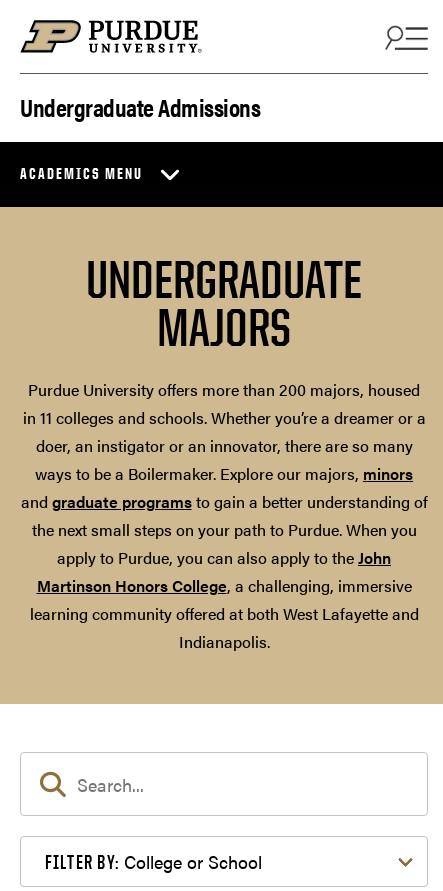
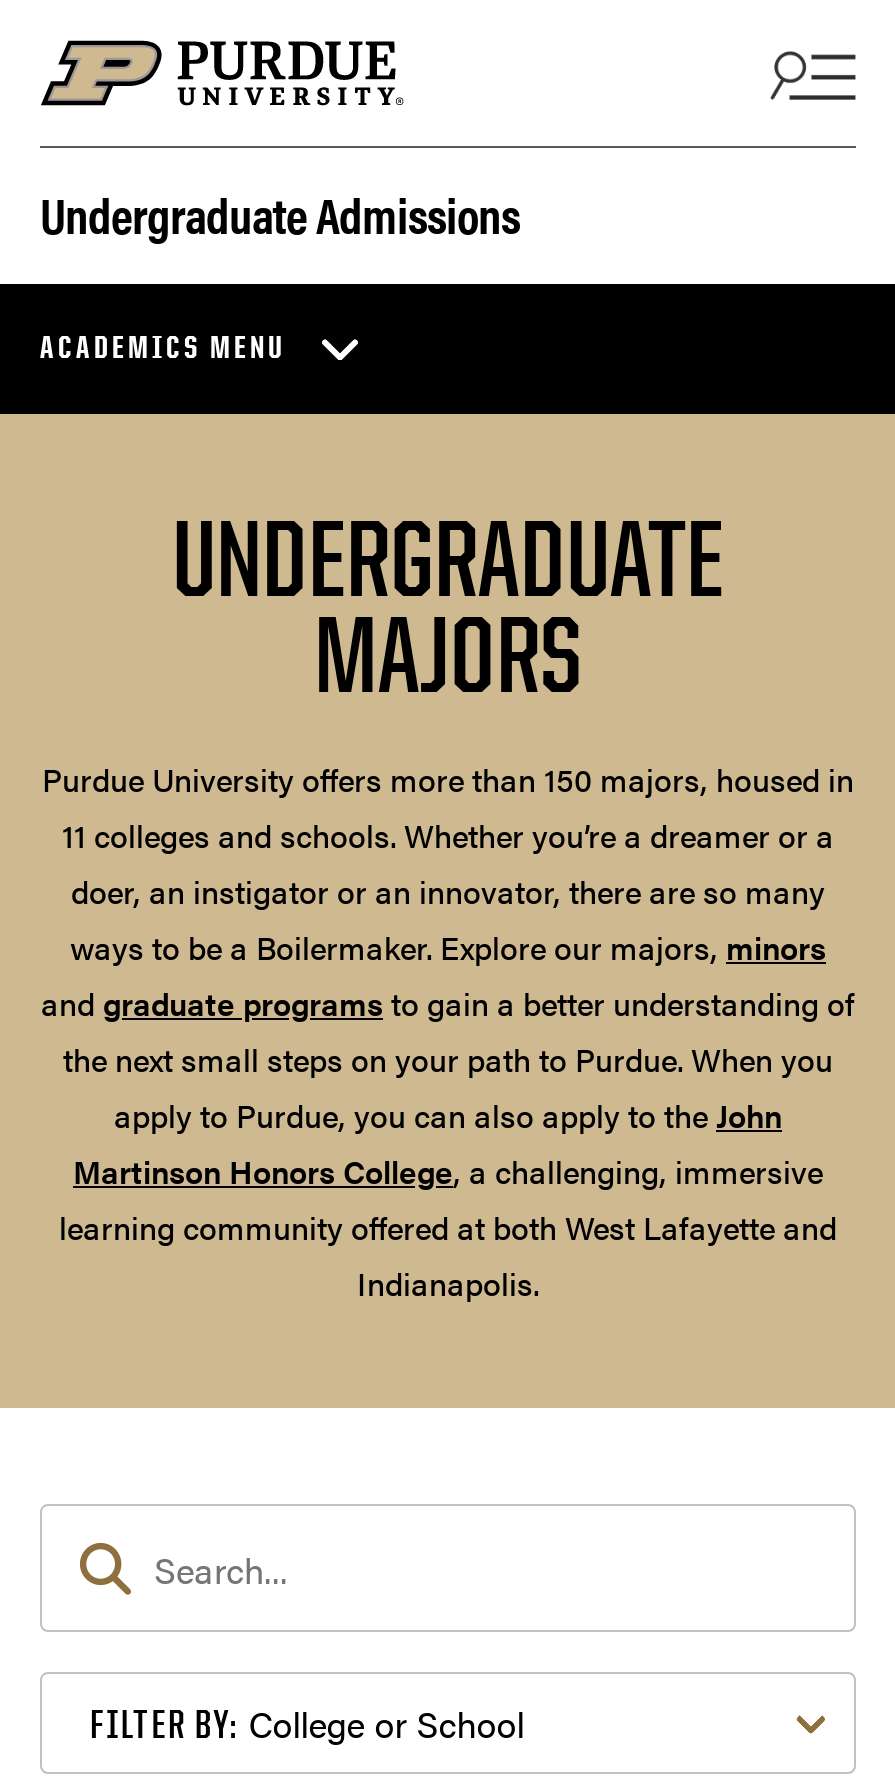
- Purdue University offers more than 200 majors, housed
- in 11 colleges and schools. Whether you’re a dreamer or a
+ Purdue University offers more than 150 majors, housed in
+ 11 colleges and schools. Whether you’re a dreamer or a
